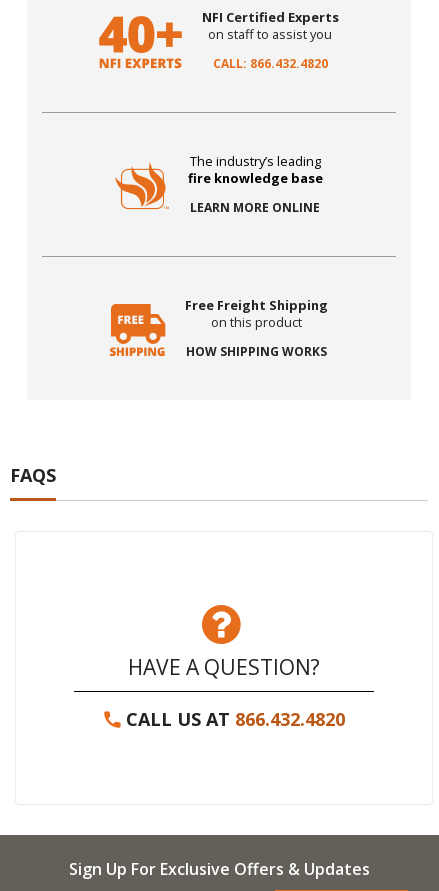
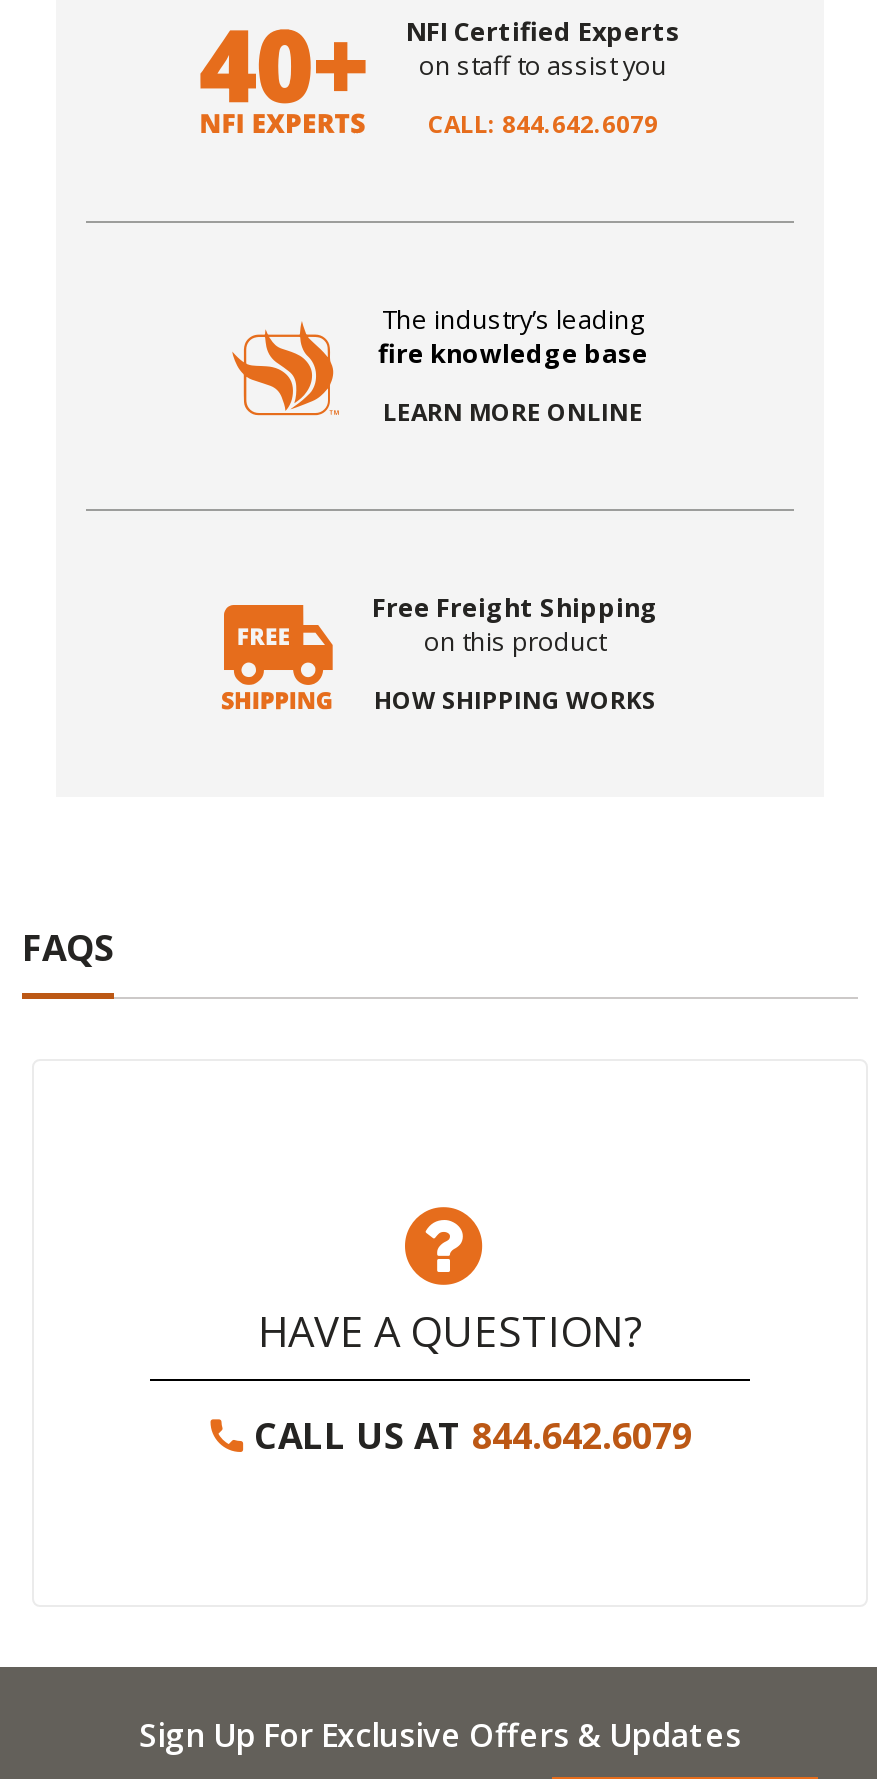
- CALL: 866.432.4820
+ CALL: 844.642.6079

- CALL US AT 866.432.4820
+ CALL US AT 844.642.6079
